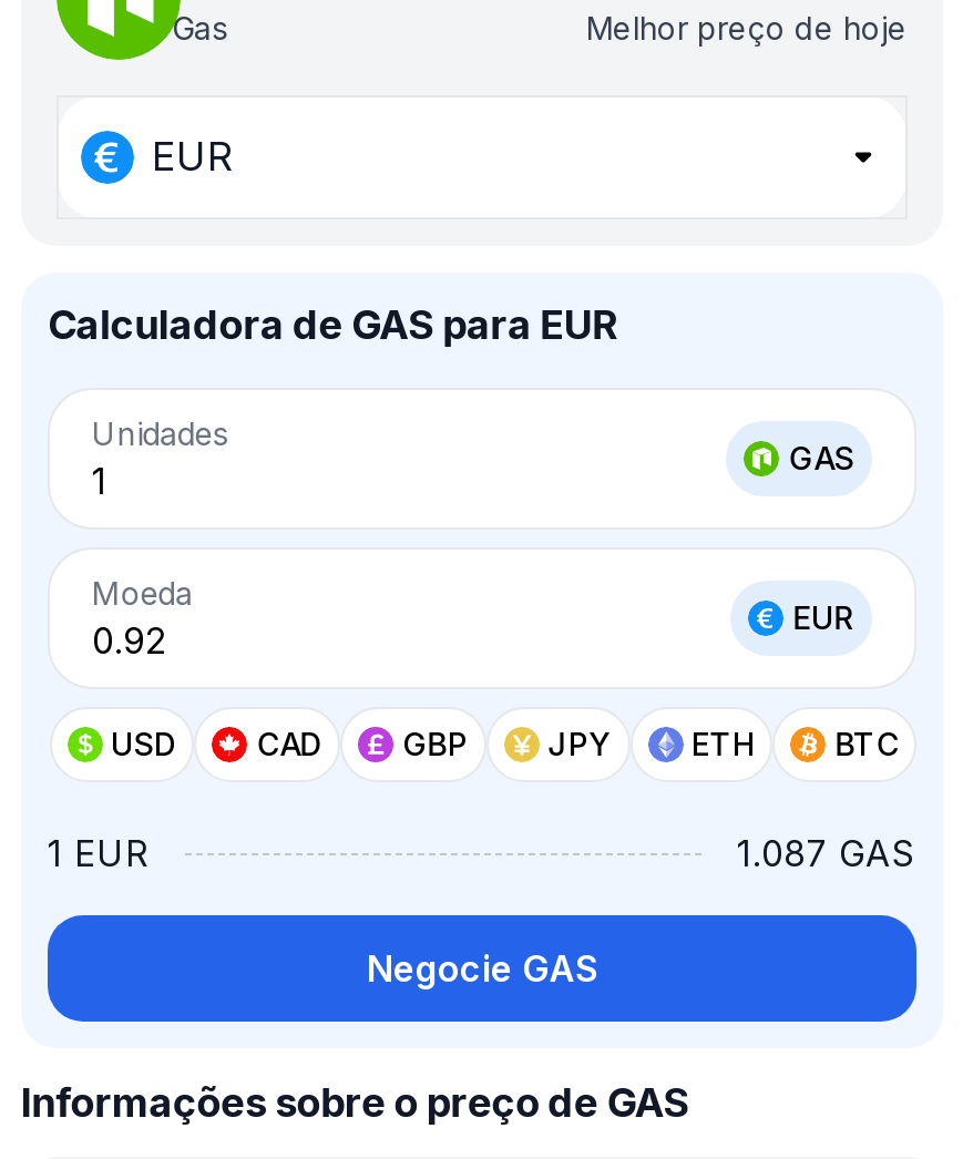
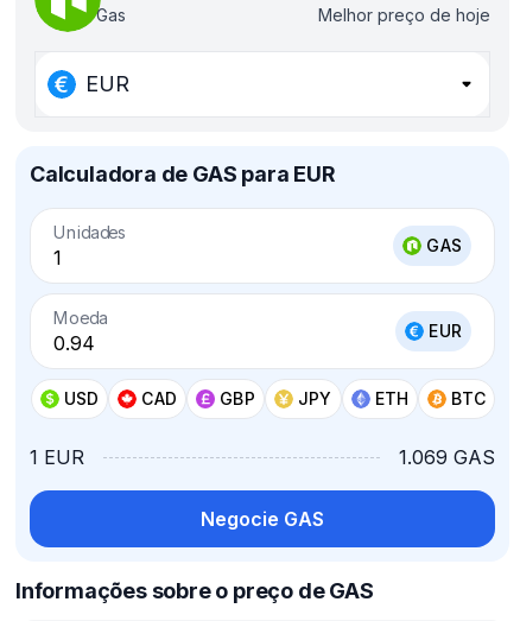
- 1.087 GAS
+ 1.069 GAS
